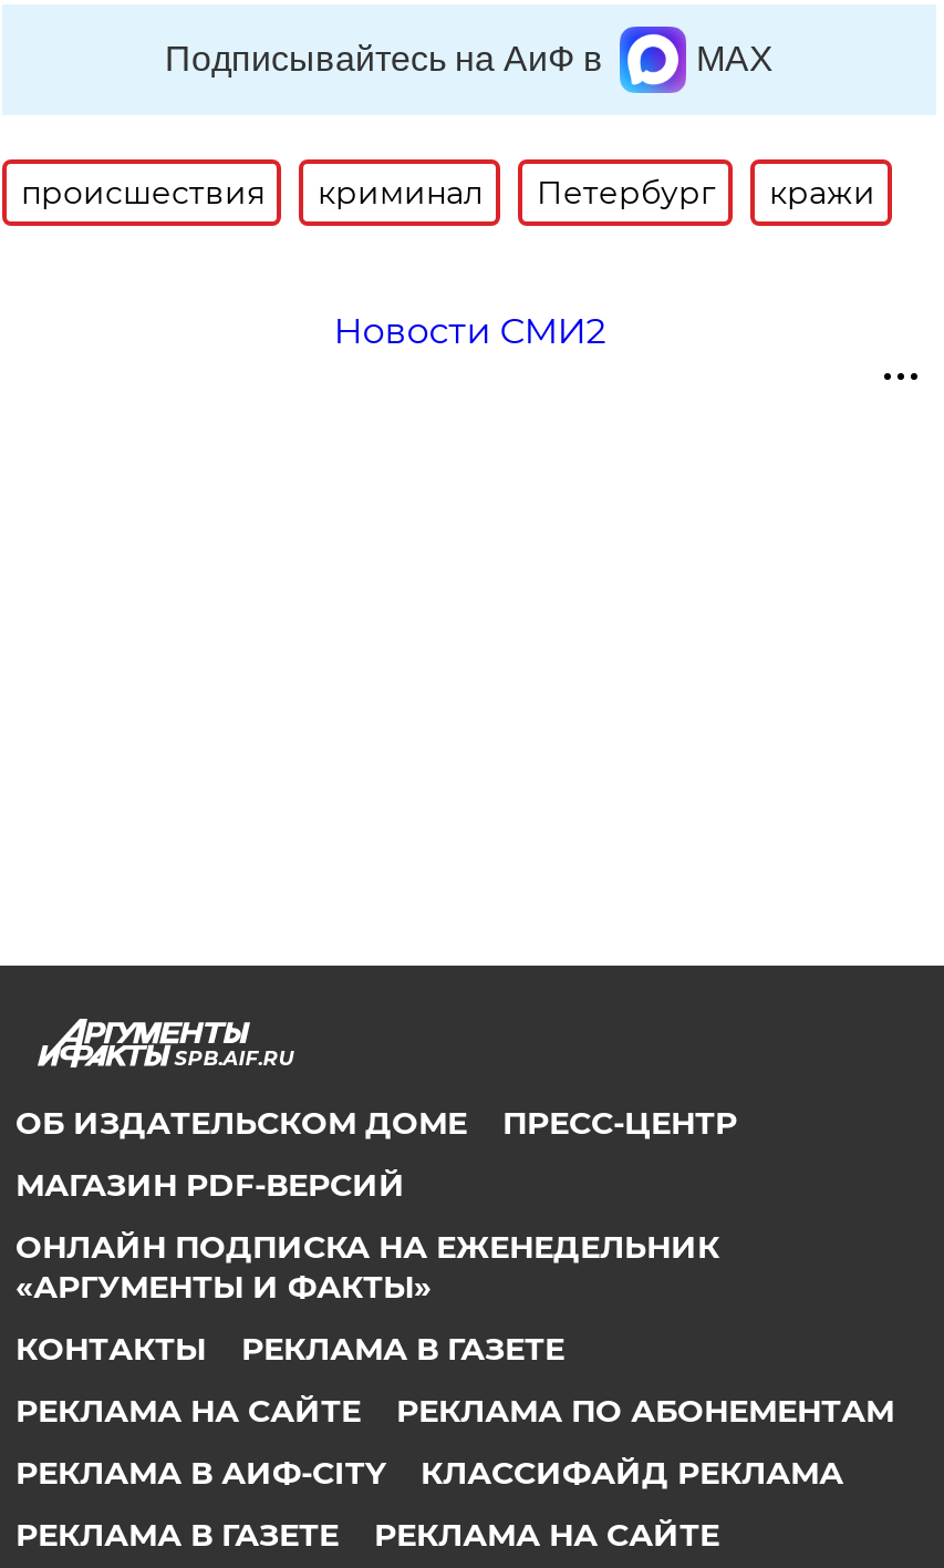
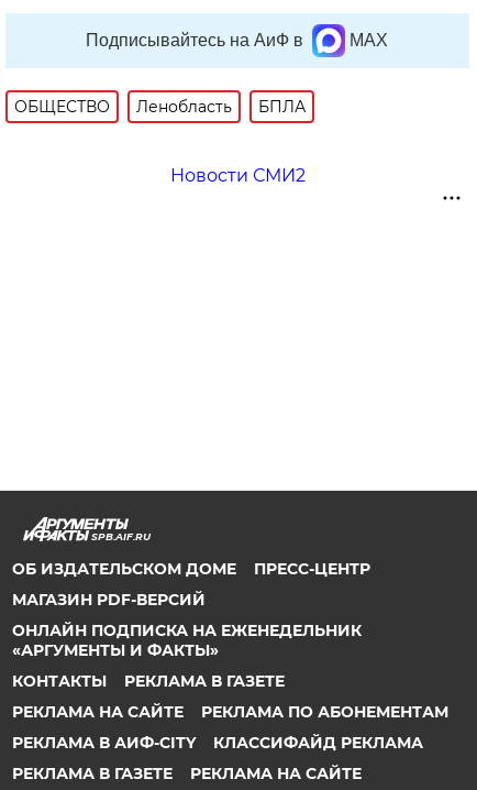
- происшествия
- криминал
- Петербург
- кражи
+ ОБЩЕСТВО
+ Ленобласть
+ БПЛА
